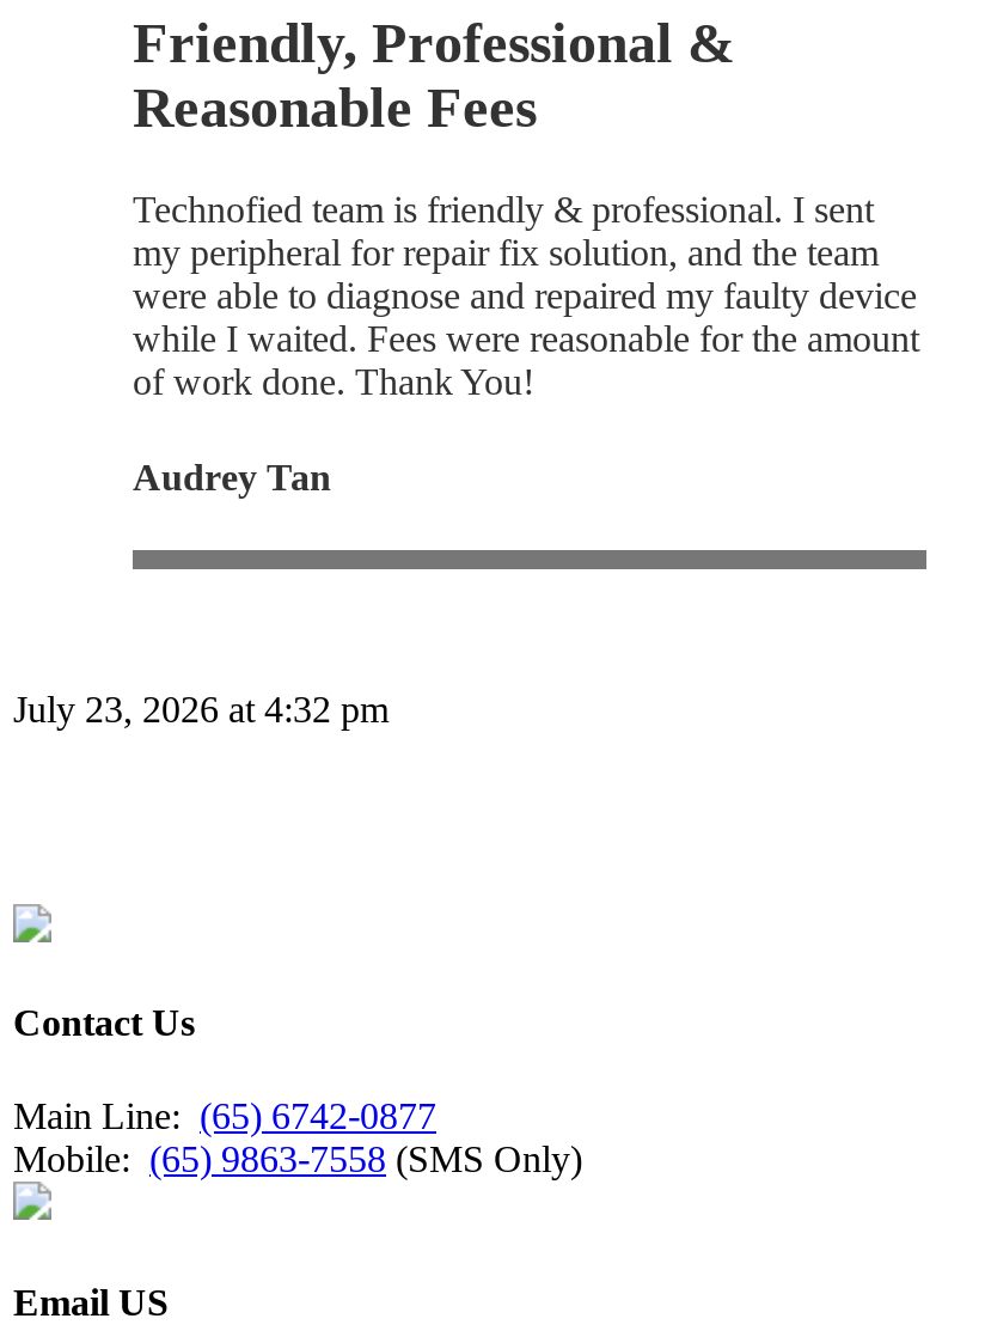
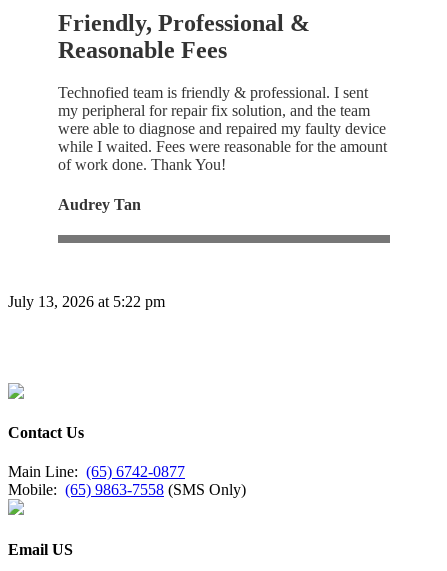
- July 23, 2026 at 4:32 pm
+ July 13, 2026 at 5:22 pm
